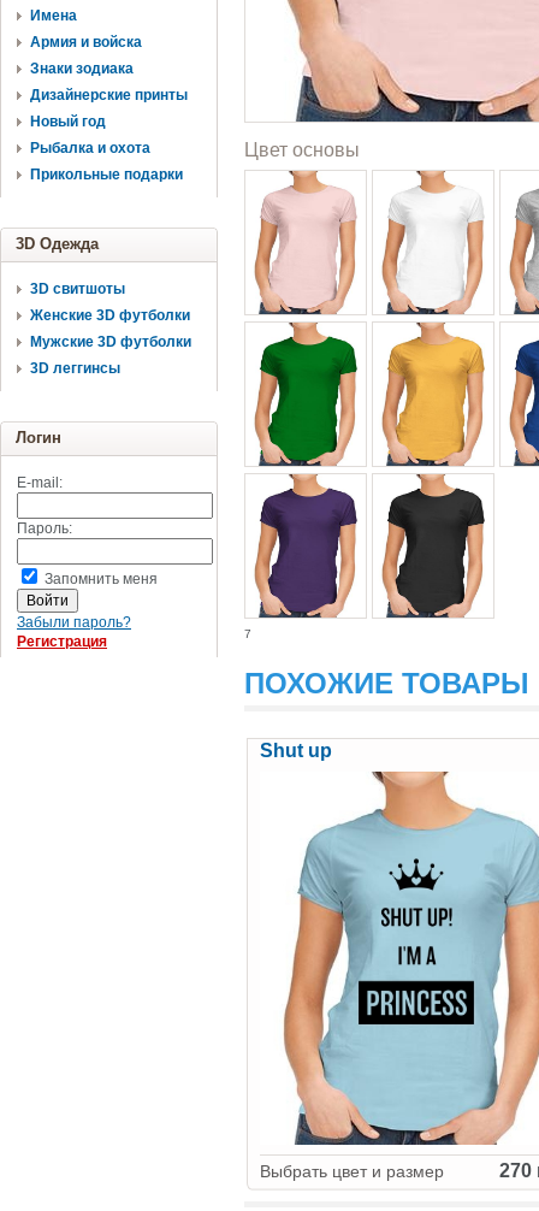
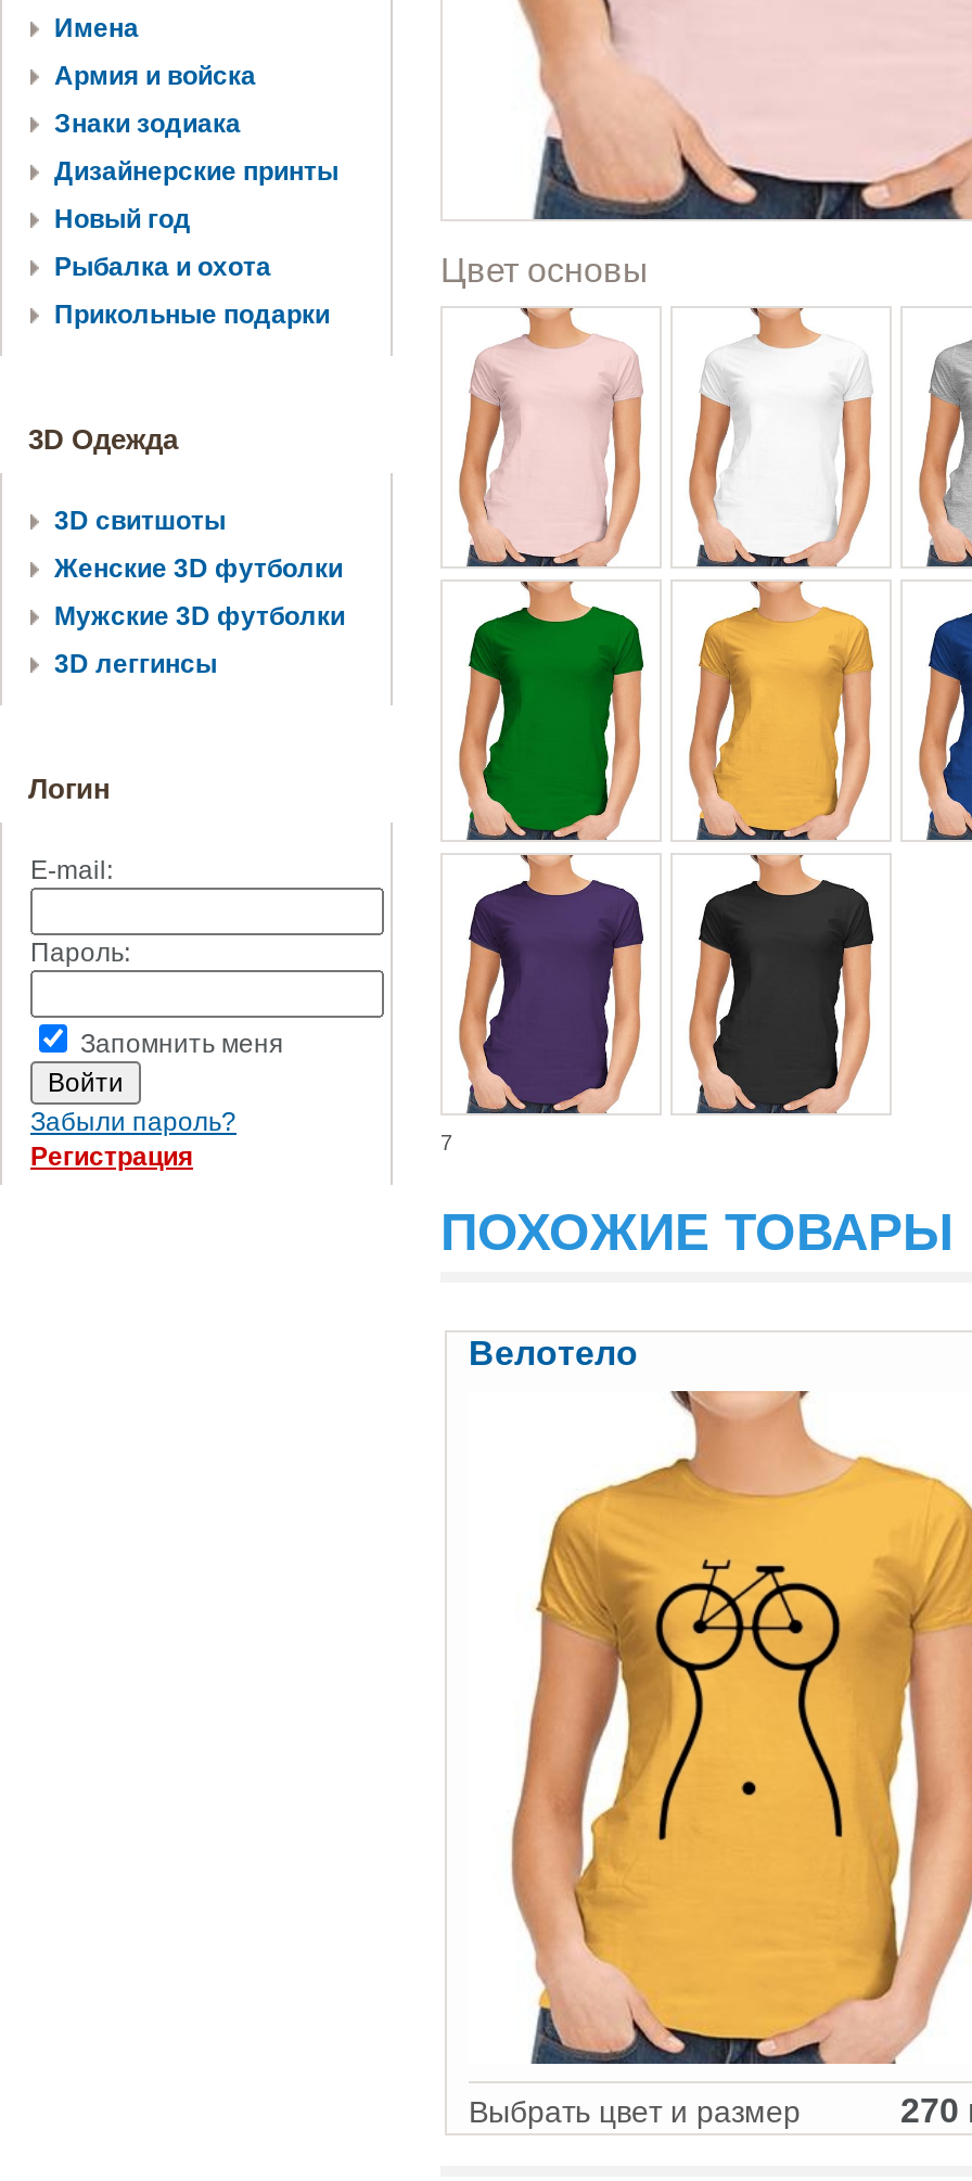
- Shut up
+ Велотело

- [image]
+ [image]
